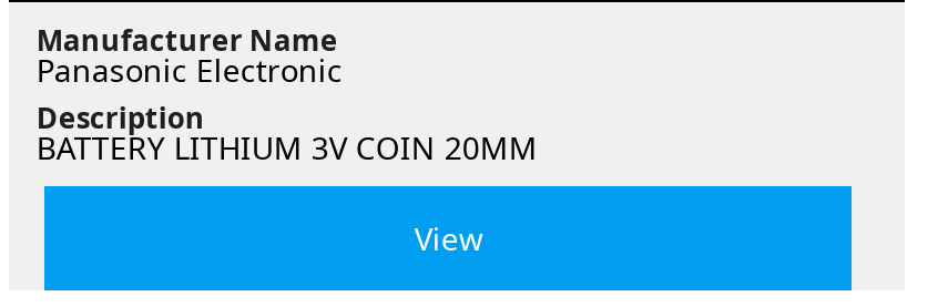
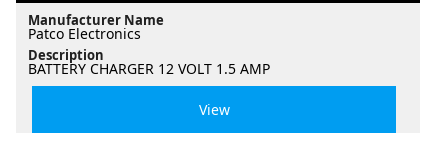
- Panasonic Electronic
+ Patco Electronics

- BATTERY LITHIUM 3V COIN 20MM
+ BATTERY CHARGER 12 VOLT 1.5 AMP
